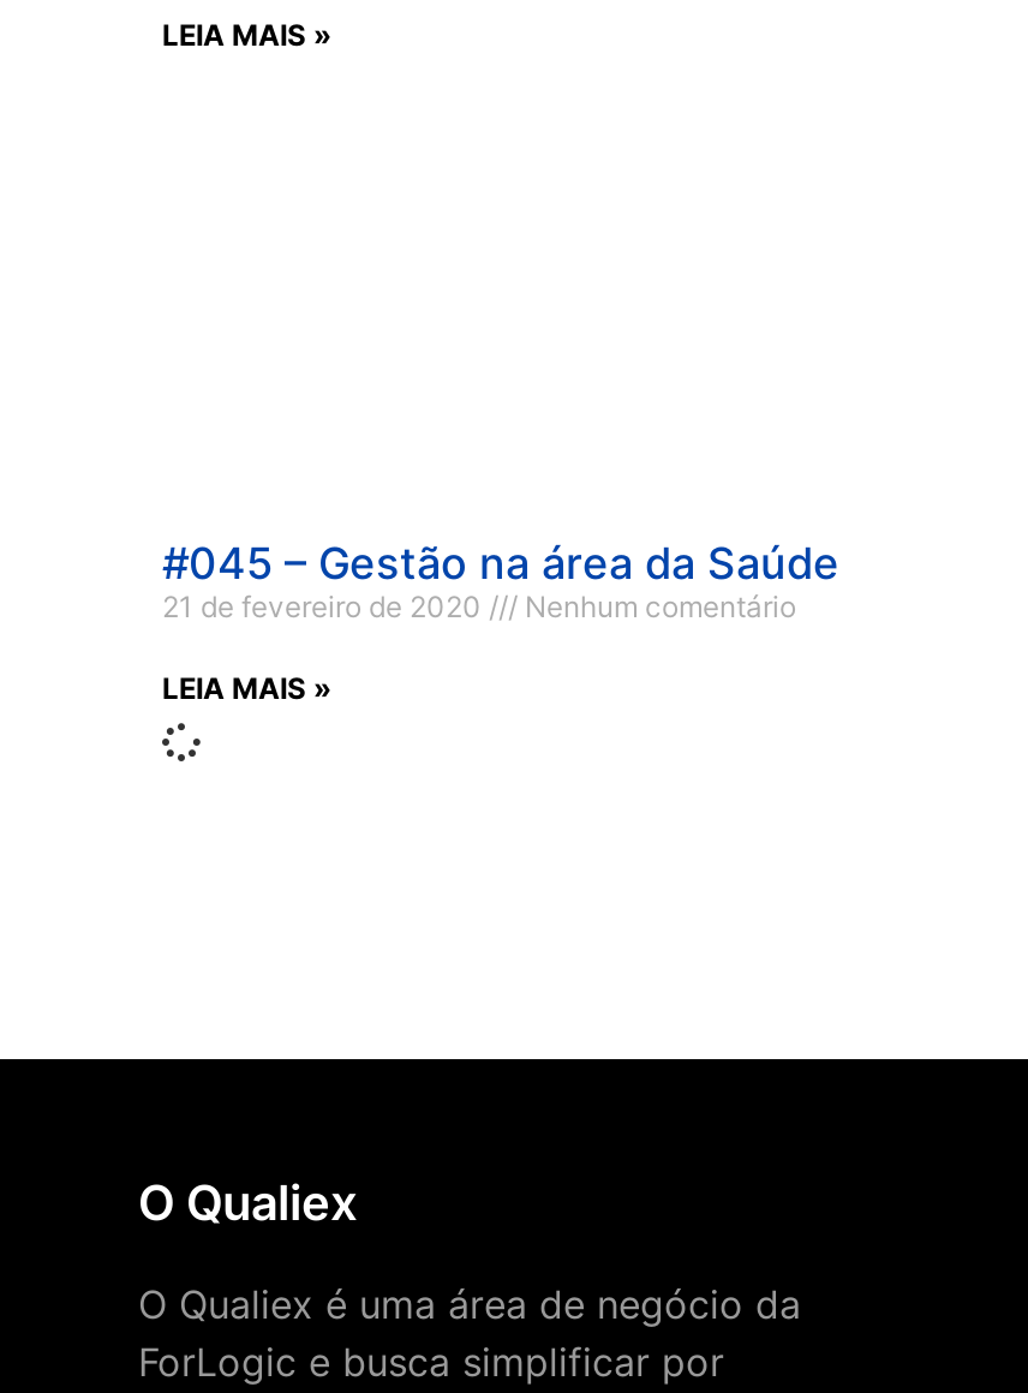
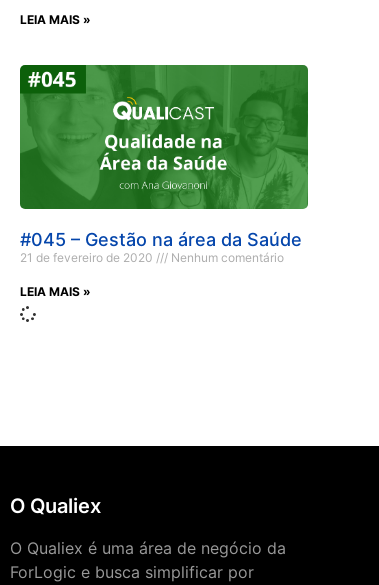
+ [image]
